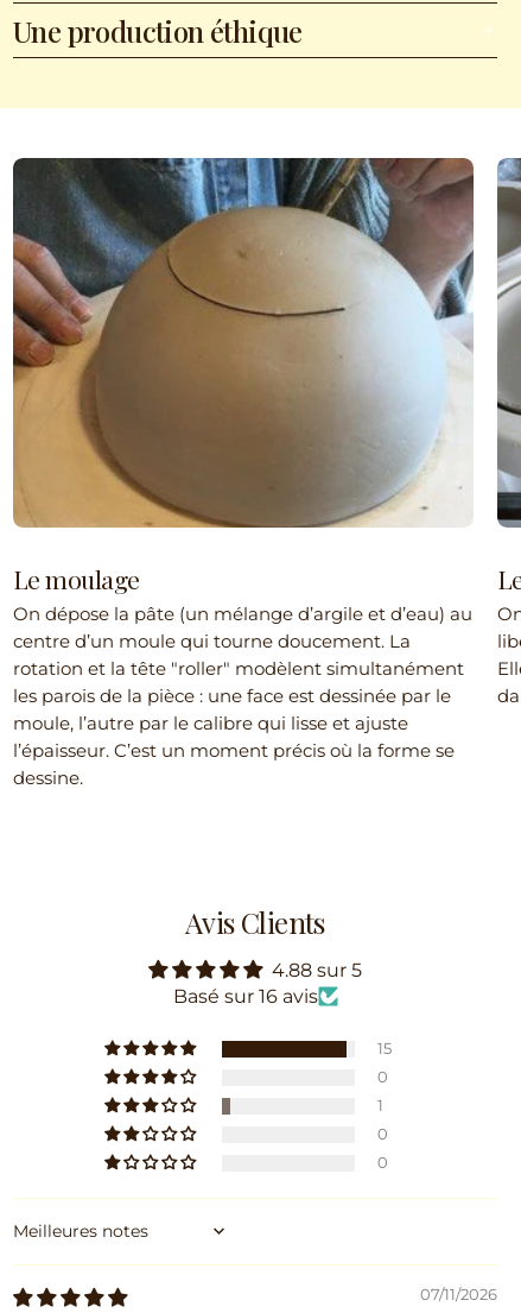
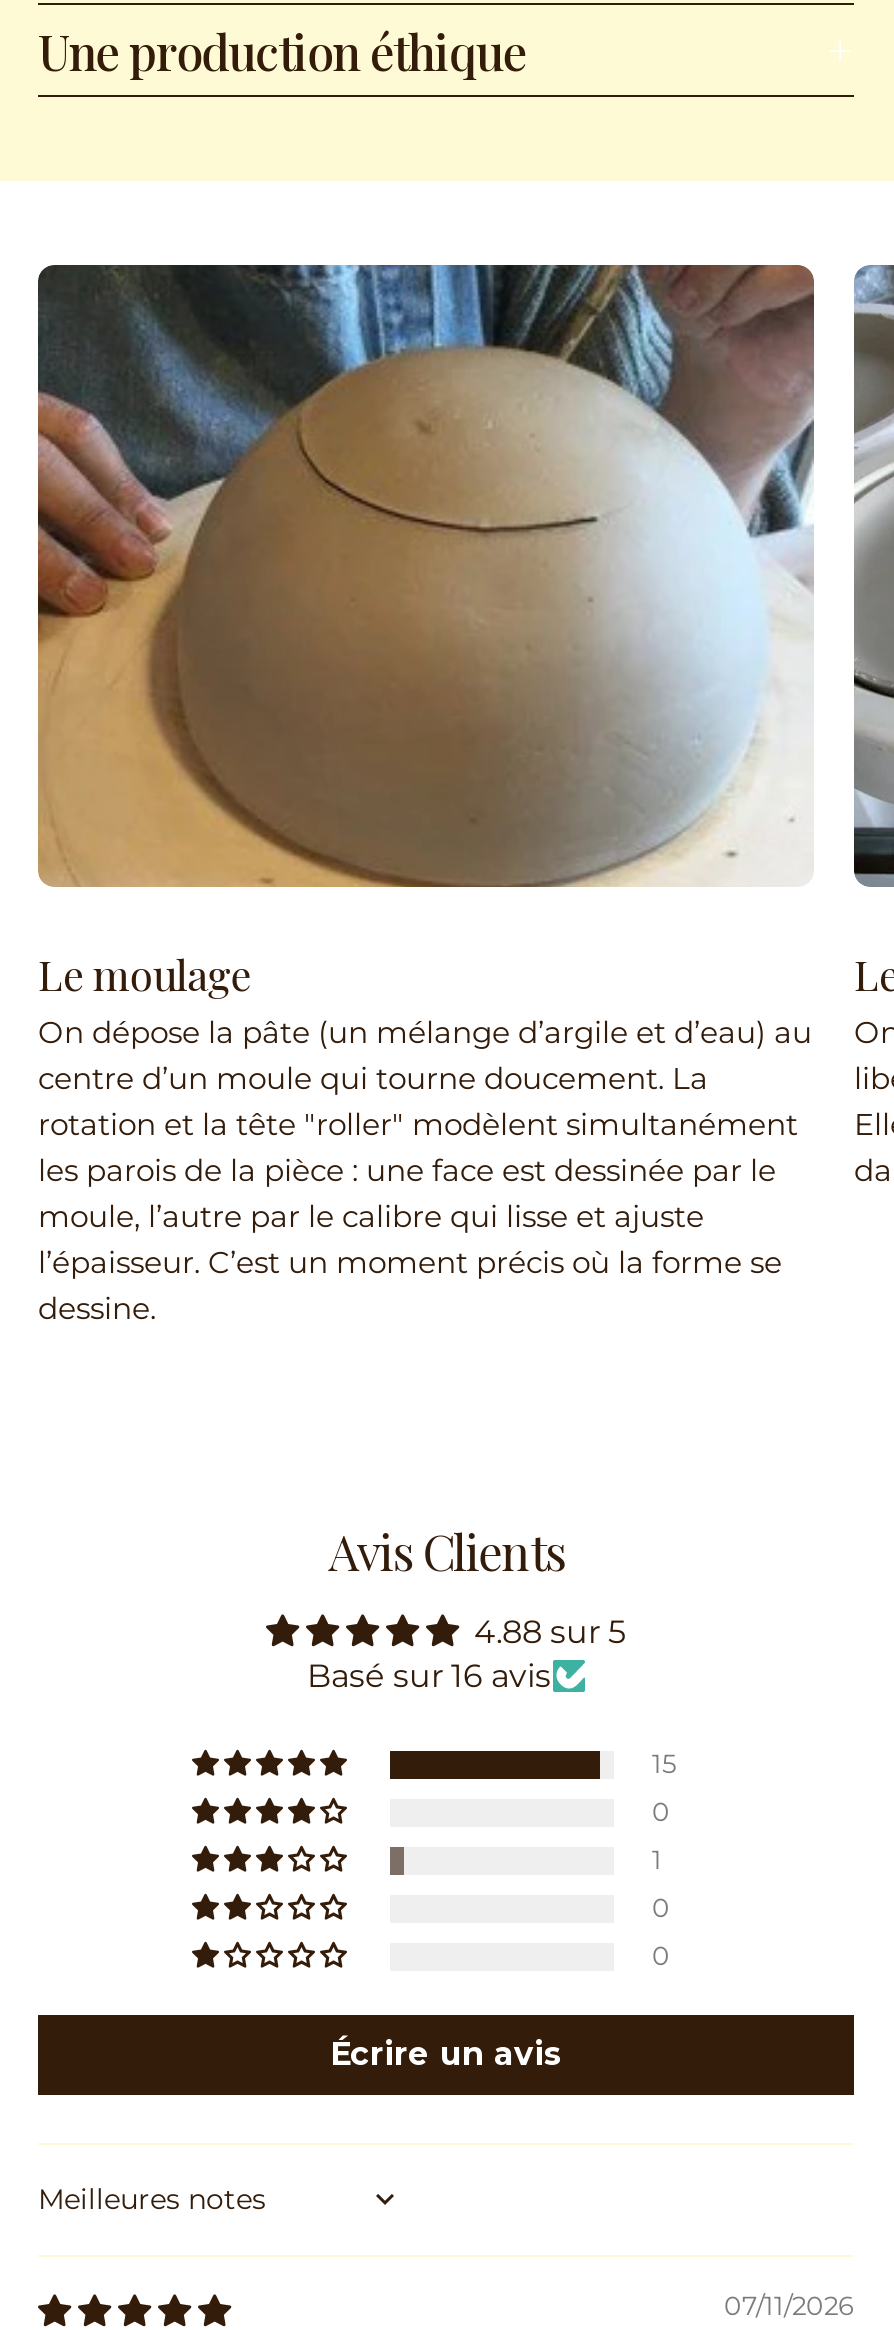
+ Écrire un avis
